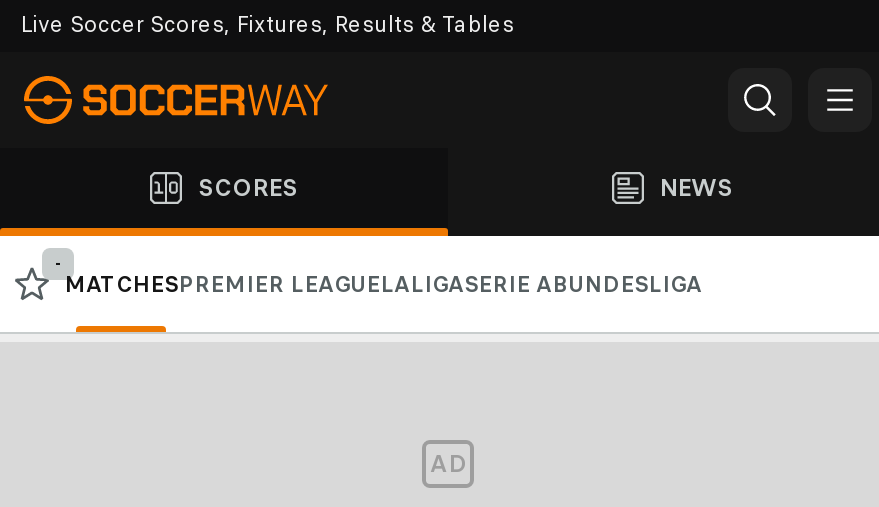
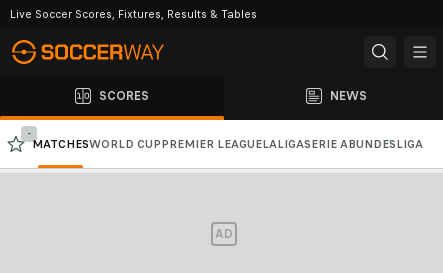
- MATCHESPREMIER LEAGUELALIGASERIE ABUNDESLIGA
+ MATCHESWORLD CUP PREMIER LEAGUELALIGASERIE A BUNDESLIGA
